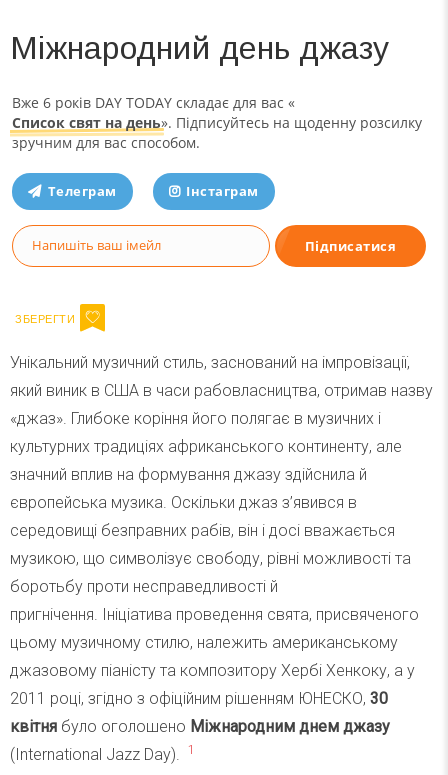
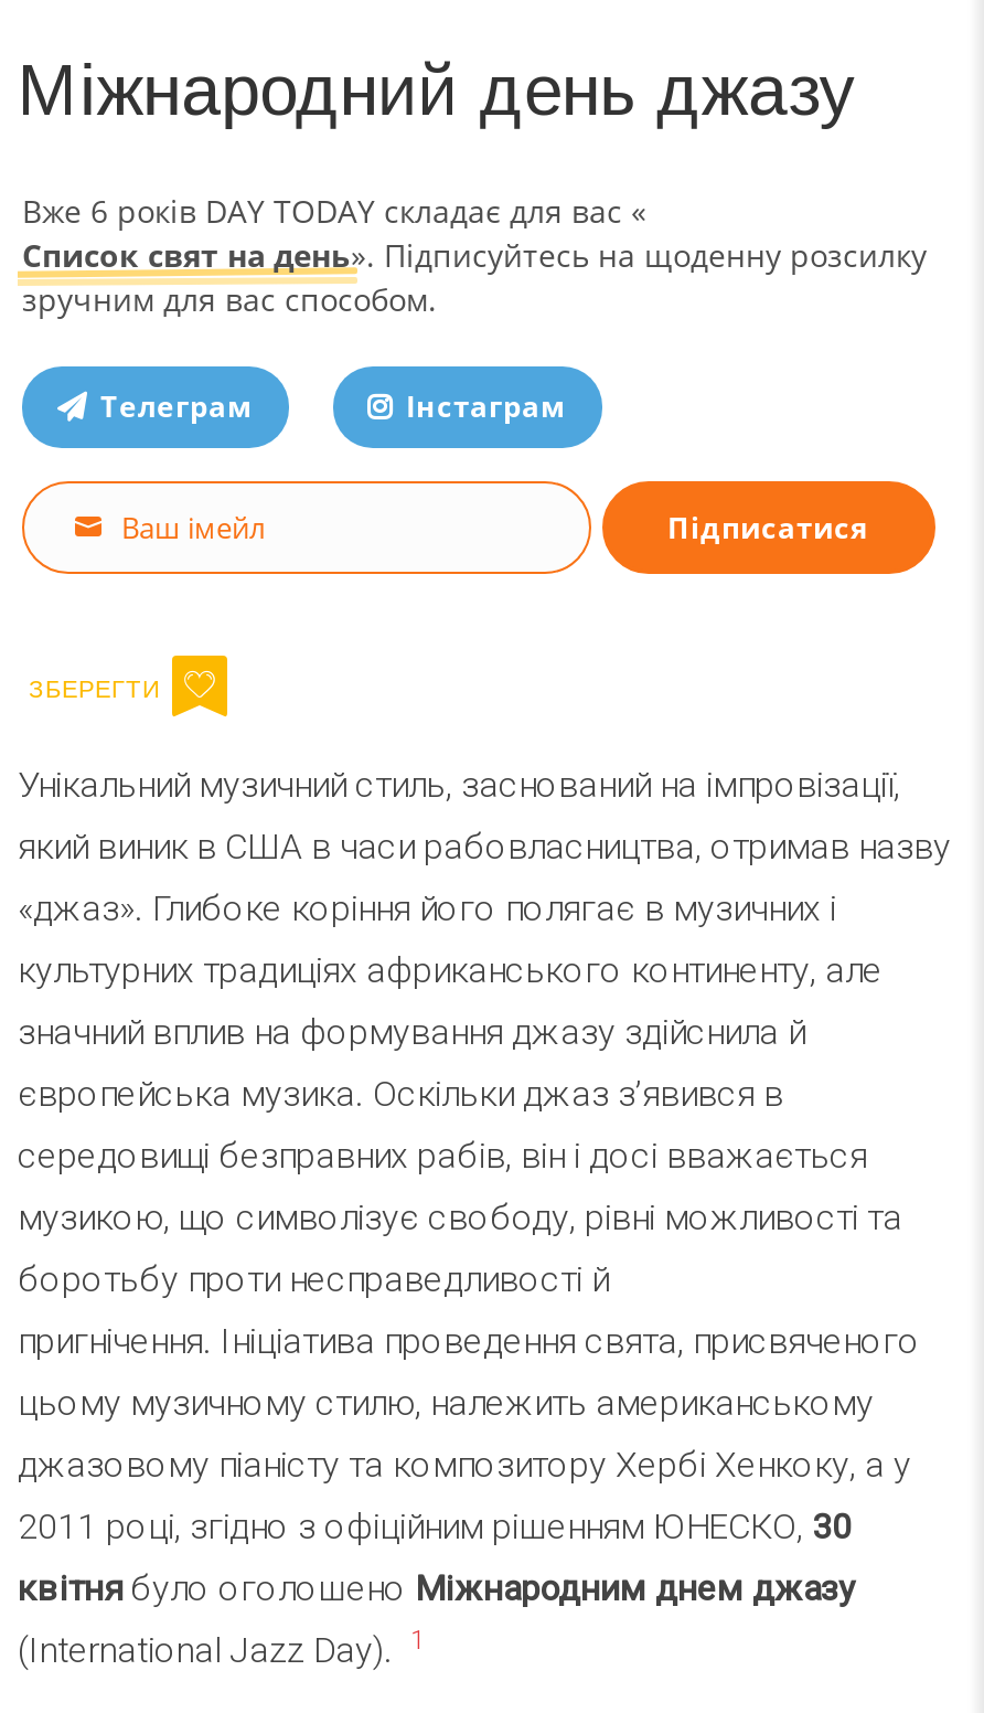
- Напишіть ваш імейл
+ Ваш імейл
